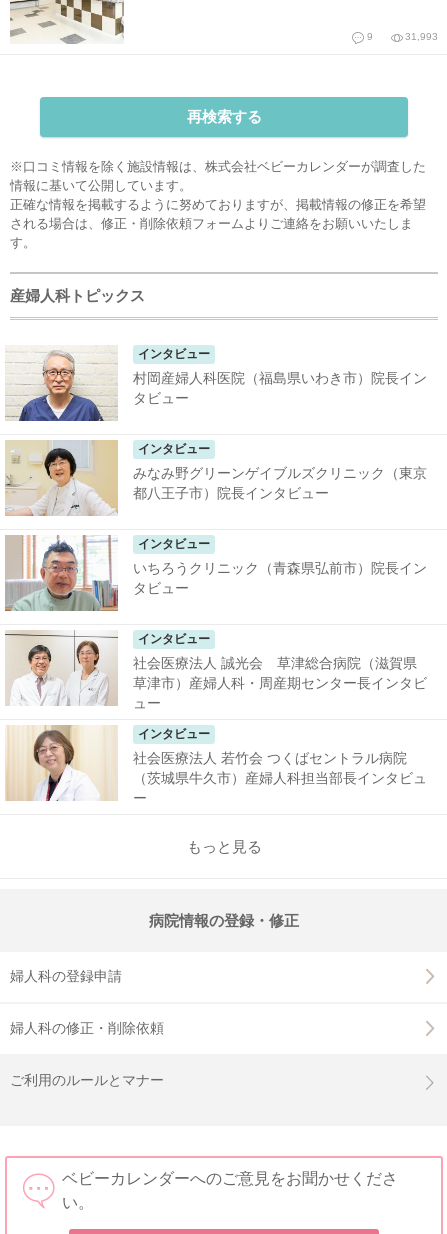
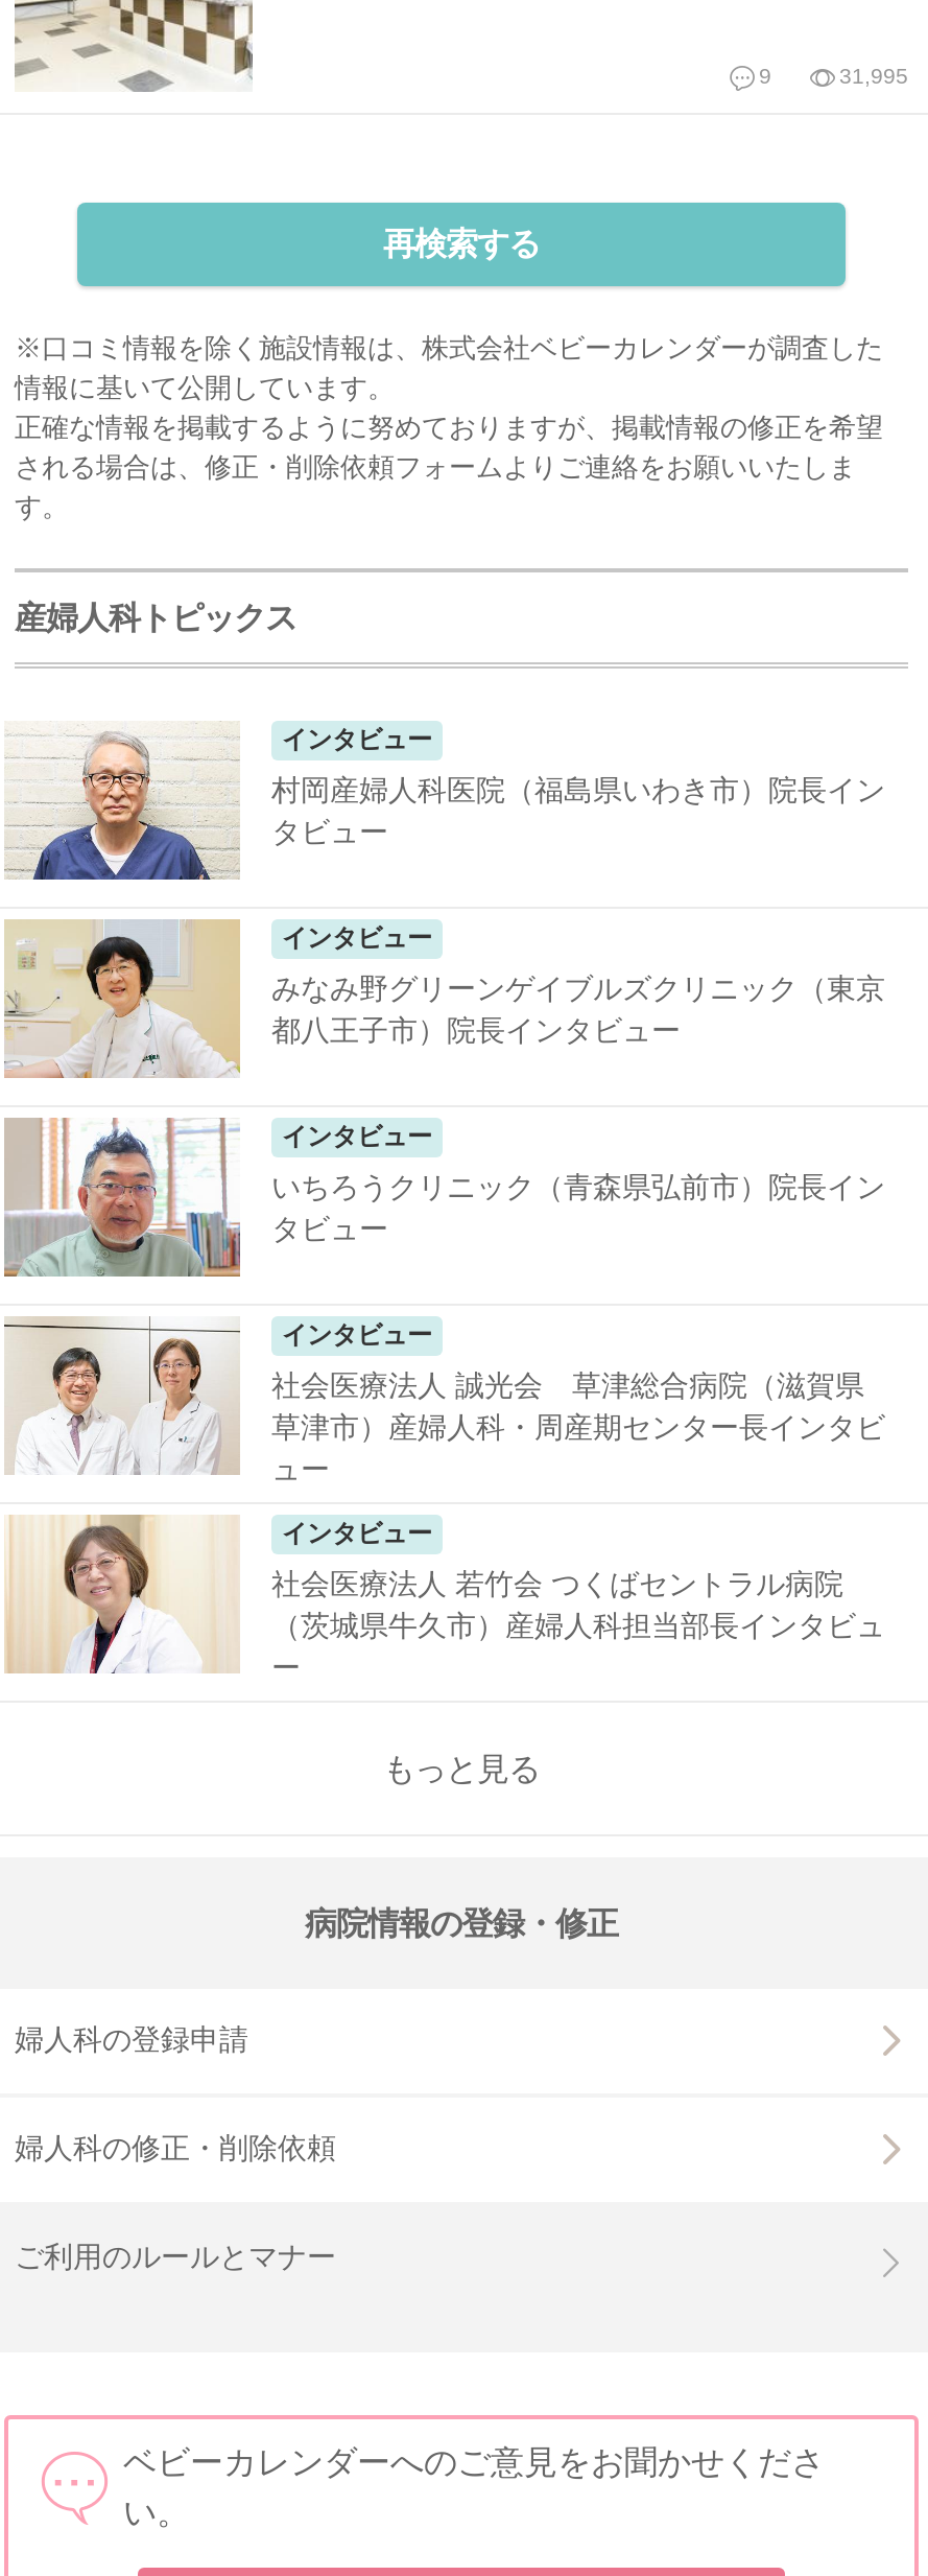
- 31,993
+ 31,995
